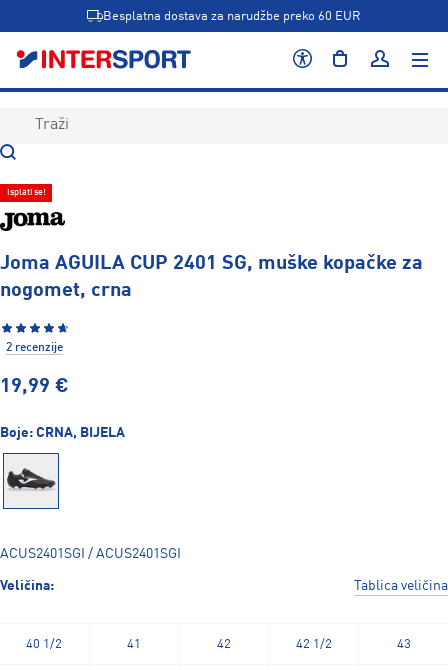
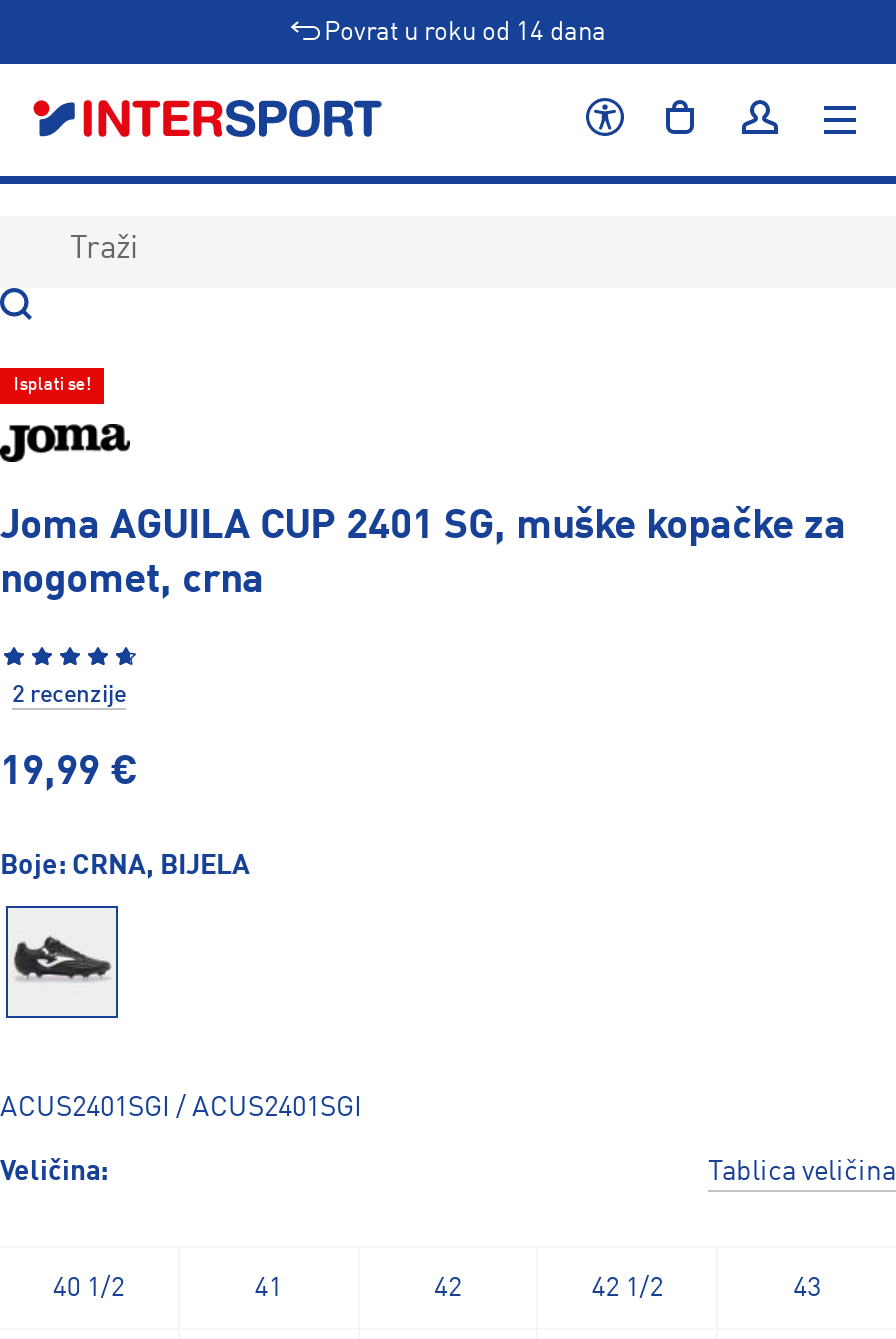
- Besplatna dostava za narudžbe preko 60 EUR
+ Povrat u roku od 14 dana
